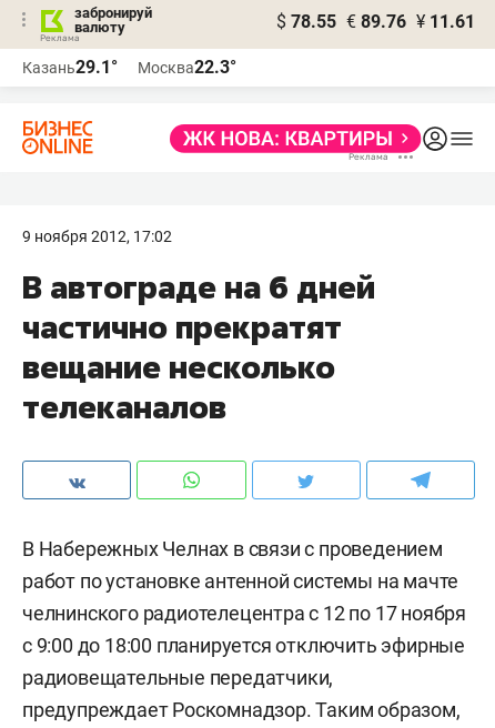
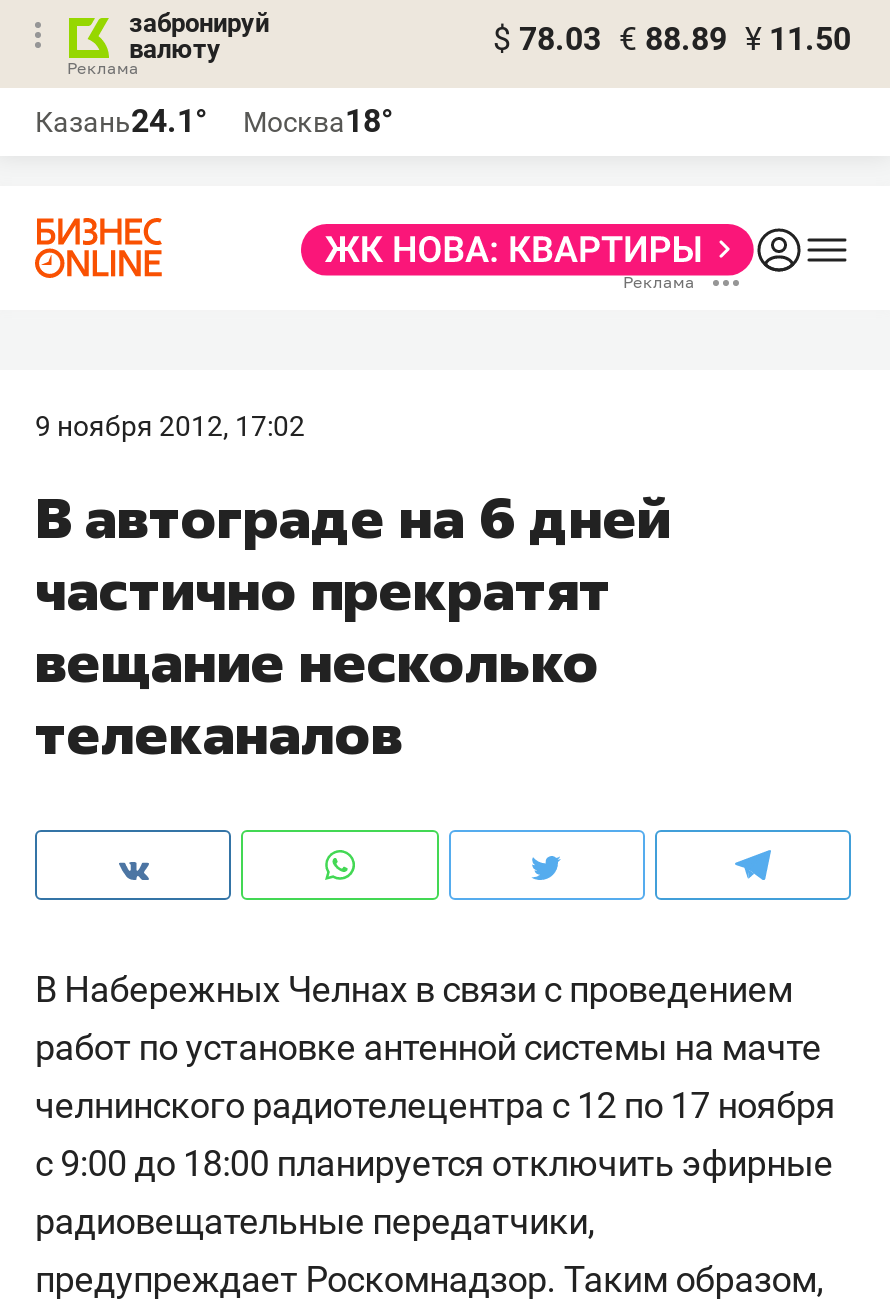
- $ 78.55 € 89.76 ¥ 11.61
+ $ 78.03 € 88.89 ¥ 11.50

- Казань29.1°
+ Казань24.1°

- Москва22.3°
+ Москва18°
